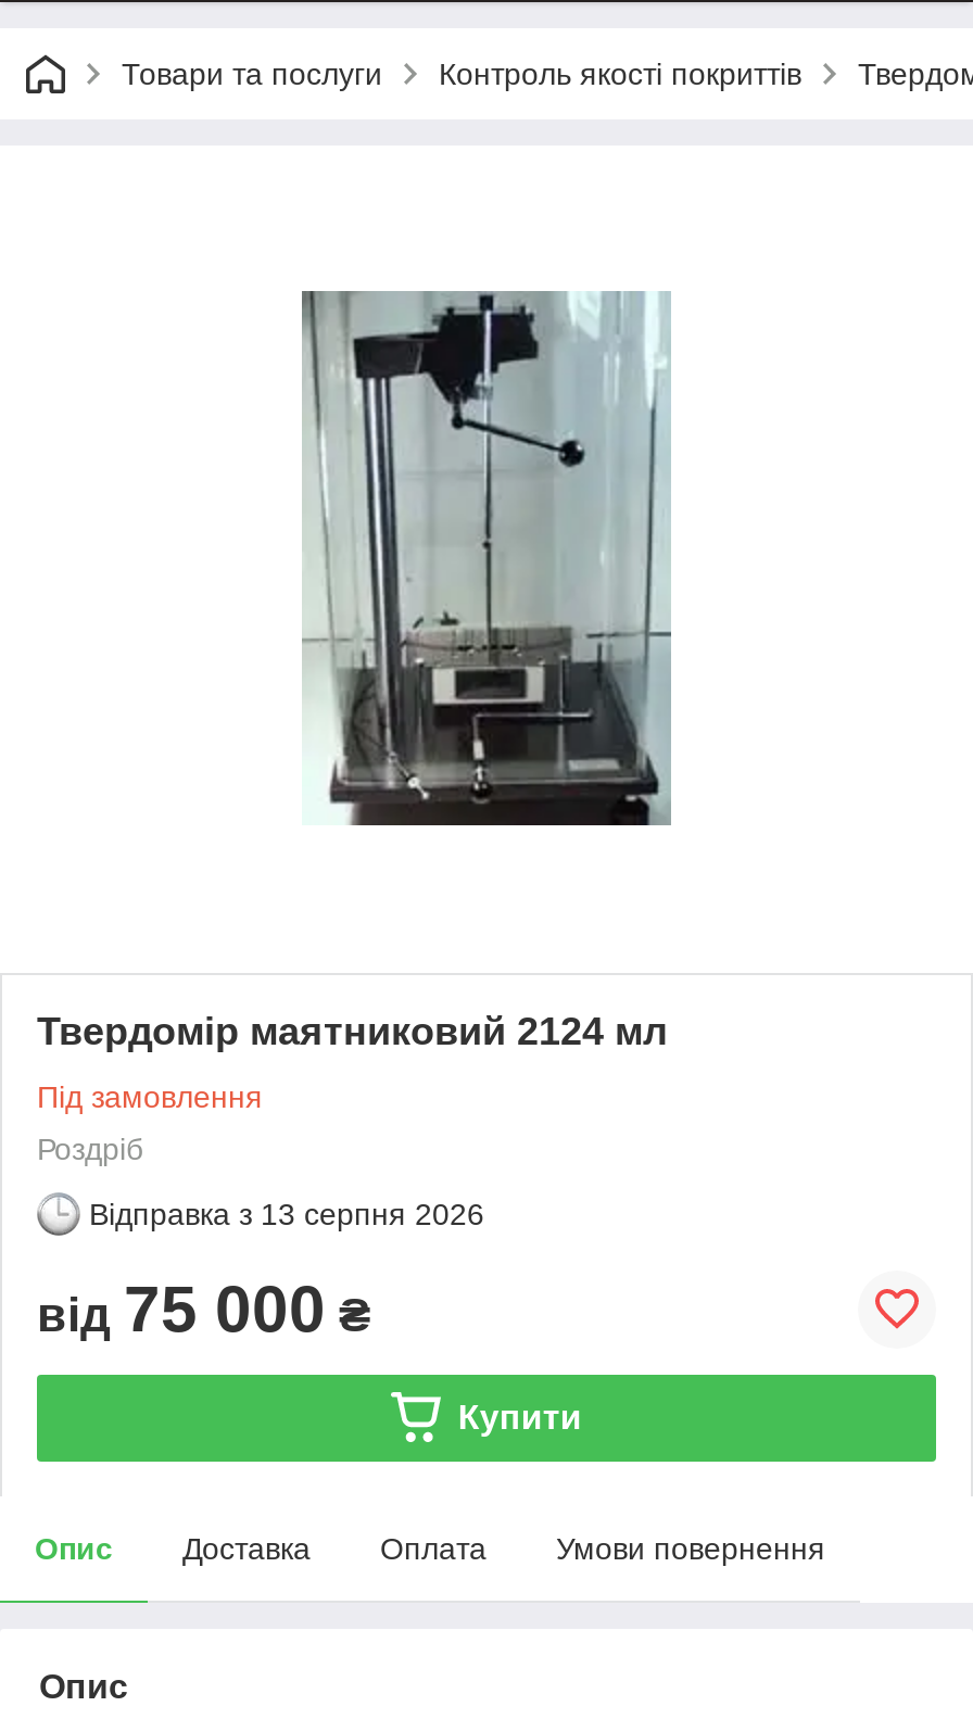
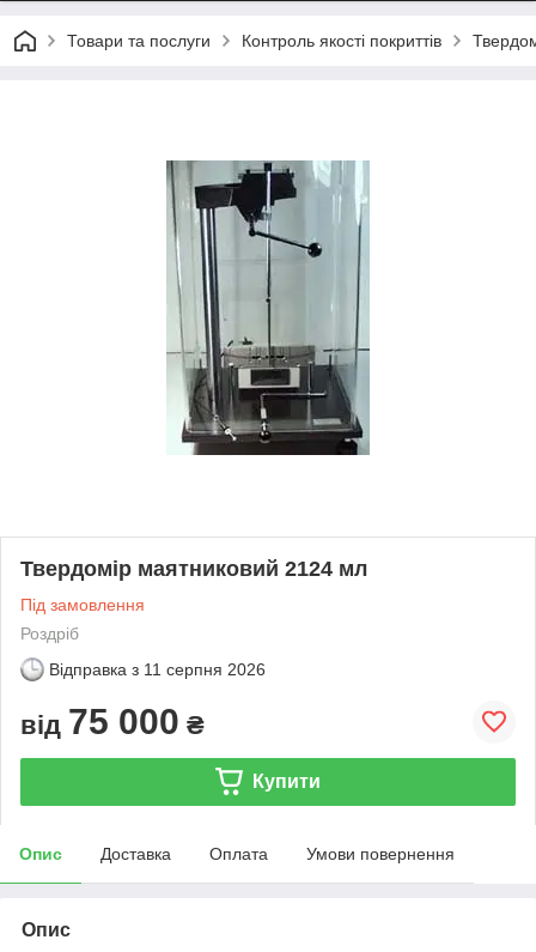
- Відправка з 13 серпня 2026
+ Відправка з 11 серпня 2026
